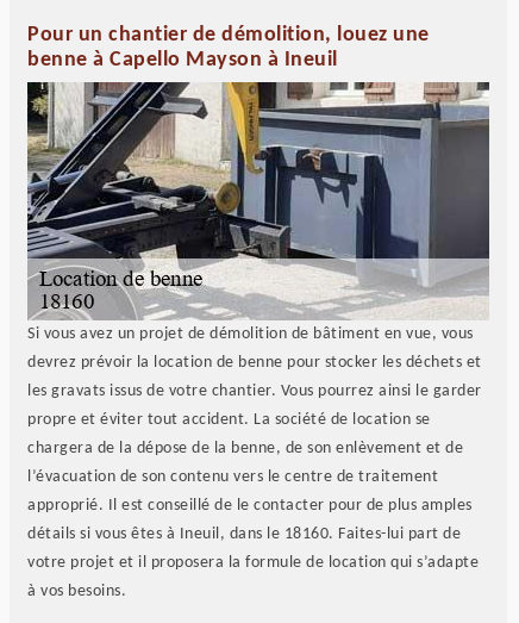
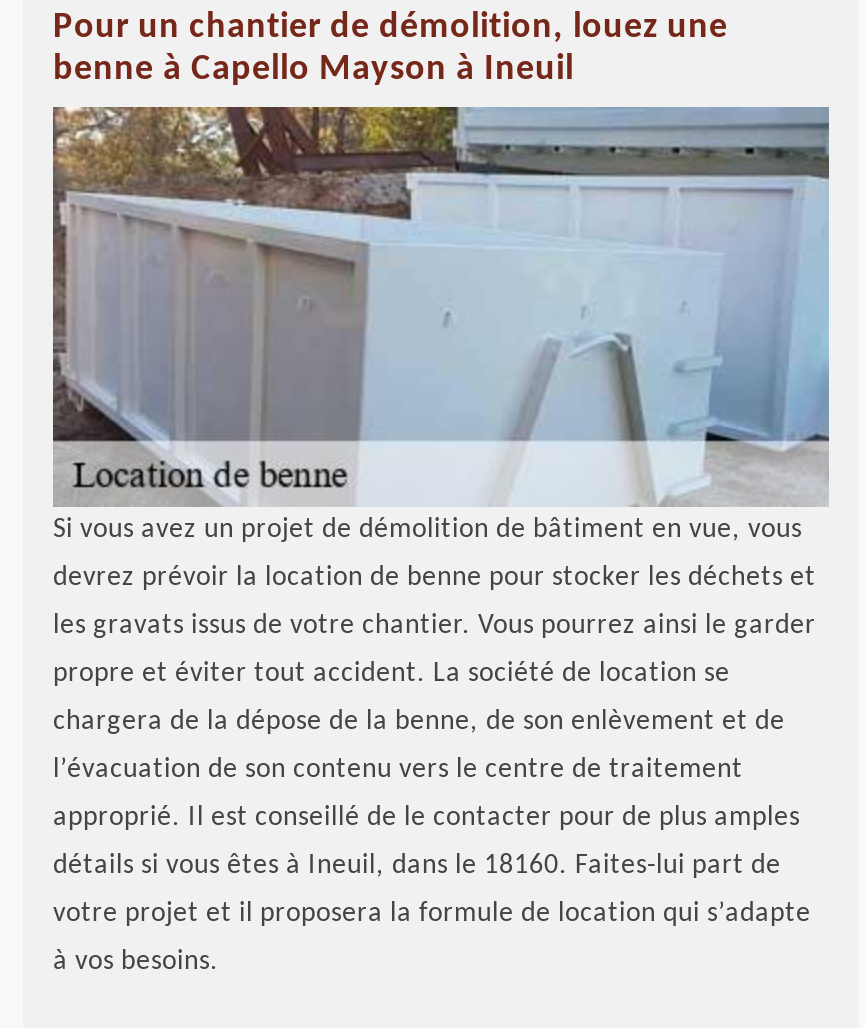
- [image]
+ [image]
